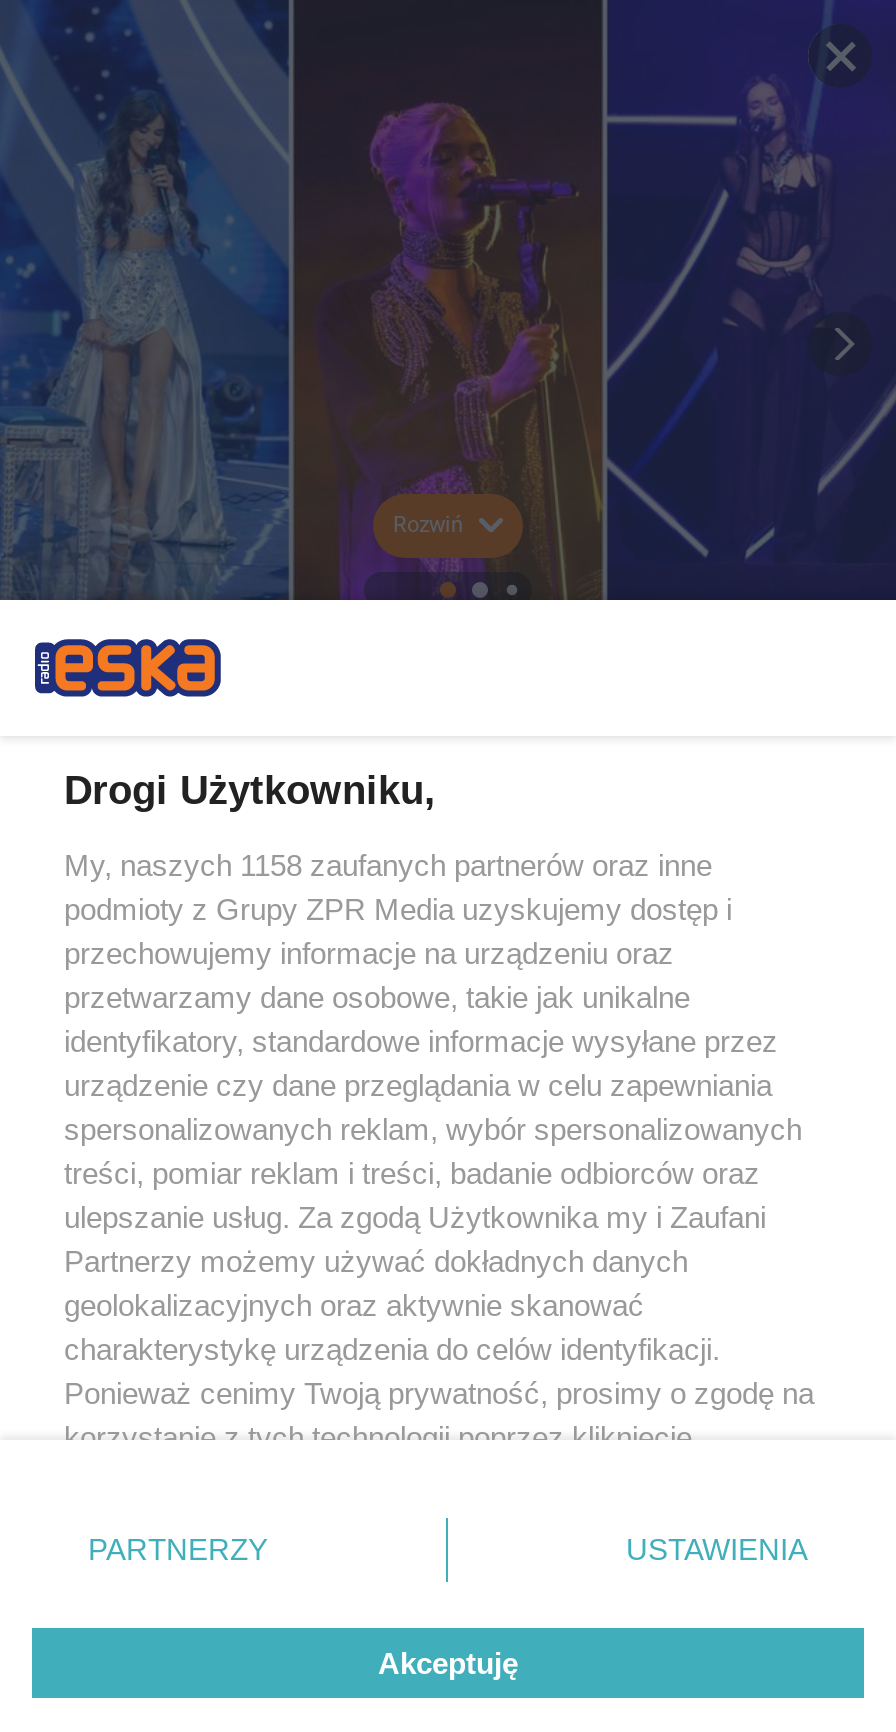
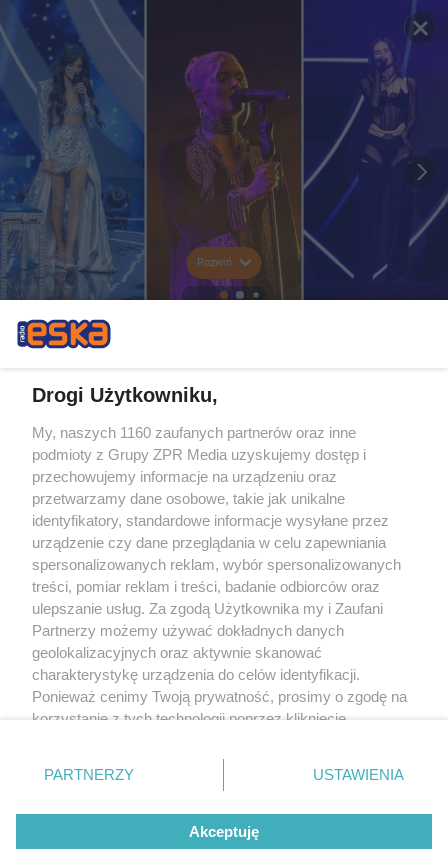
- My, naszych 1158 zaufanych partnerów oraz inne
+ My, naszych 1160 zaufanych partnerów oraz inne
